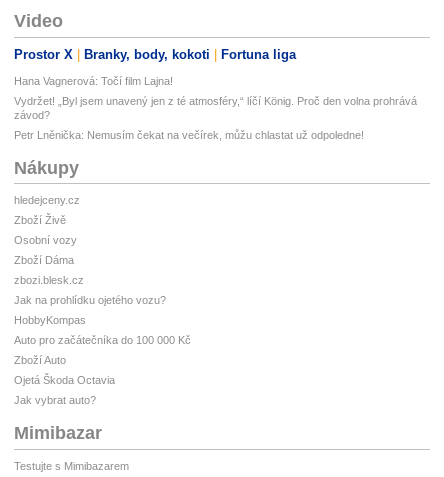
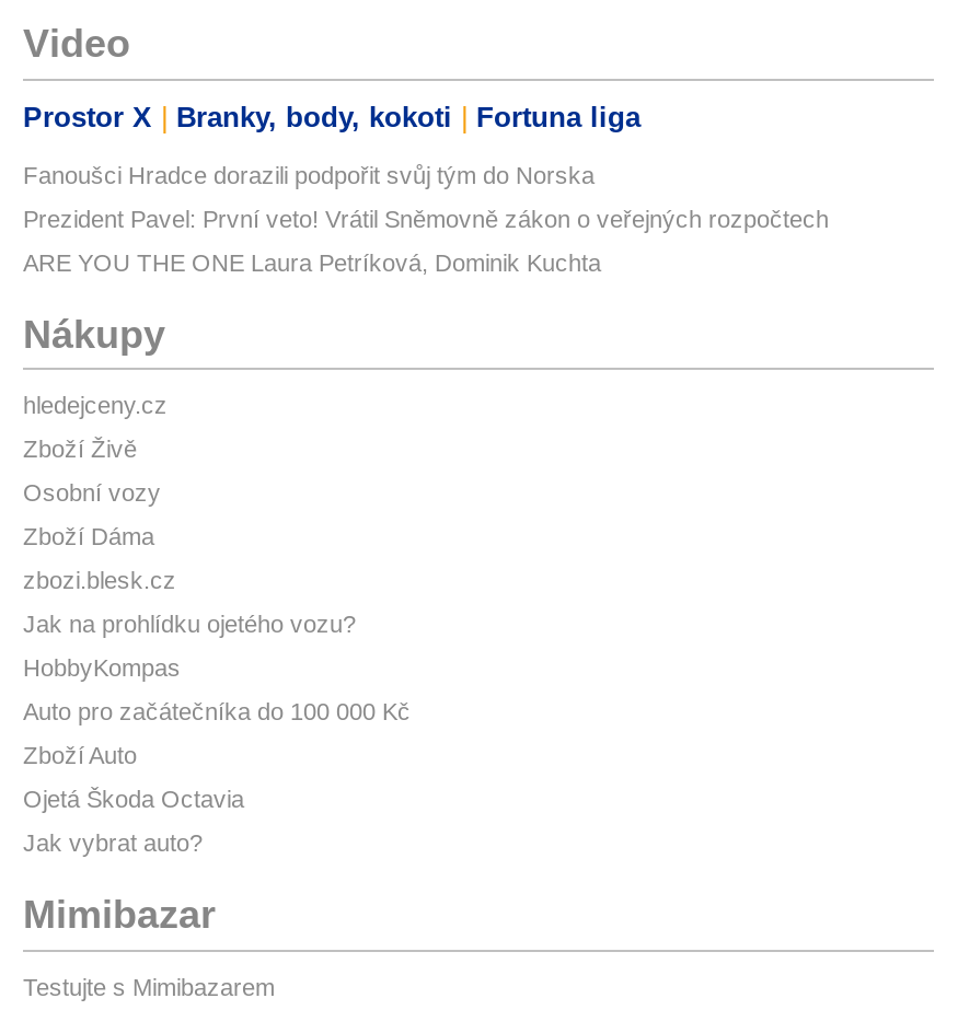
- Hana Vagnerová: Točí film Lajna!
+ Fanoušci Hradce dorazili podpořit svůj tým do Norska

- Vydržet! „Byl jsem unavený jen z té atmosféry,“ líčí König. Proč den volna prohrává
- závod?
+ Prezident Pavel: První veto! Vrátil Sněmovně zákon o veřejných rozpočtech

- Petr Lněnička: Nemusím čekat na večírek, můžu chlastat už odpoledne!
+ ARE YOU THE ONE Laura Petríková, Dominik Kuchta
